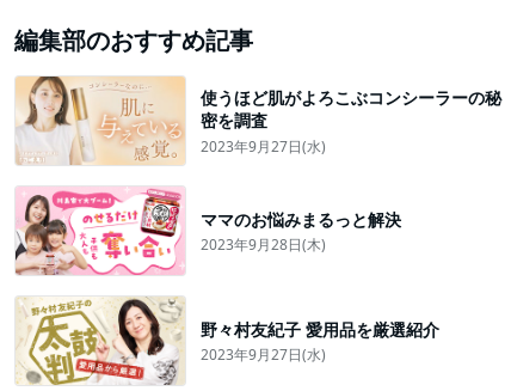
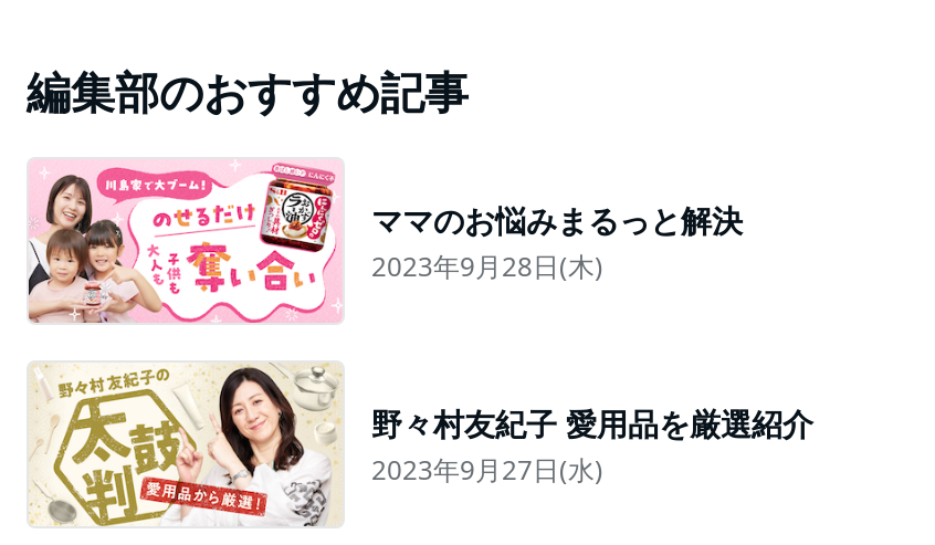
- [image]
- 使うほど肌がよろこぶコンシーラーの秘
- 密を調査
- 2023年9月27日(水)
